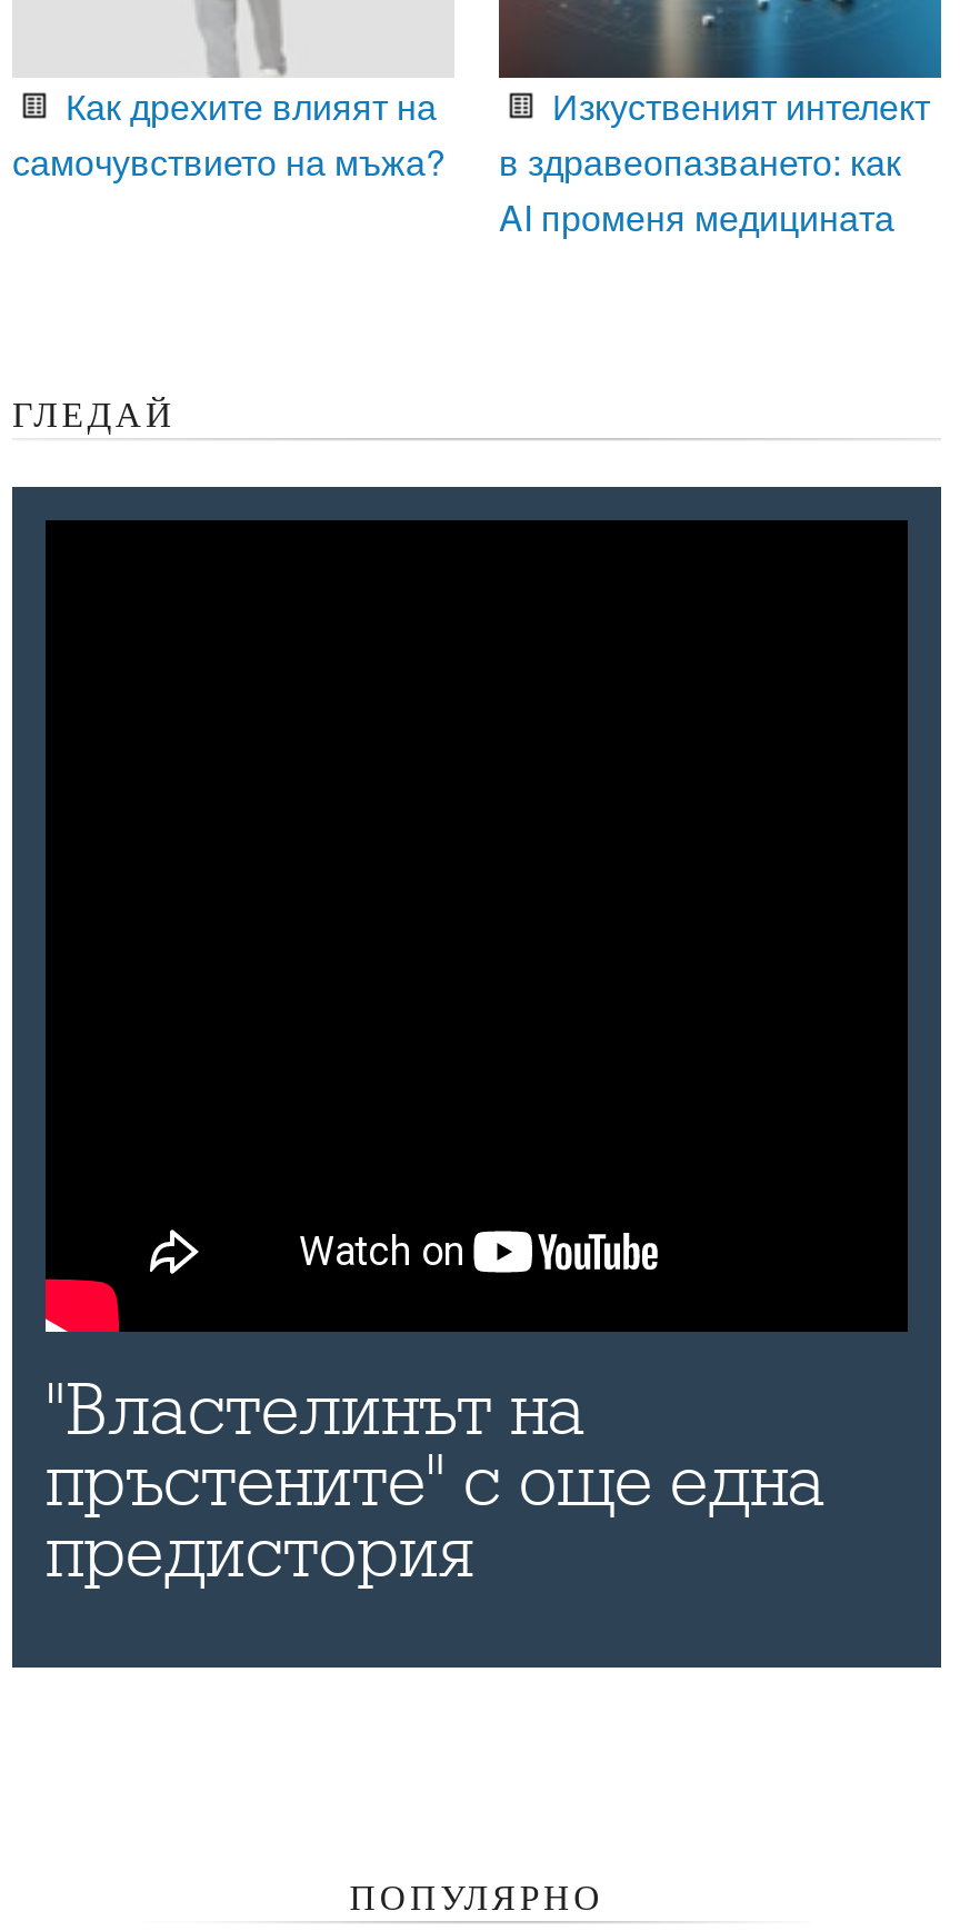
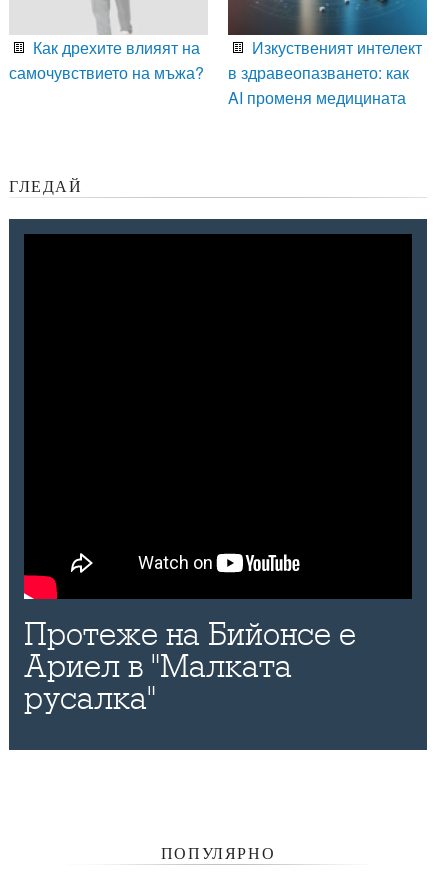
- "Властелинът на
- пръстените" с още една
- предистория
+ Протеже на Бийонсе е
+ Ариел в "Малката
+ русалка"
